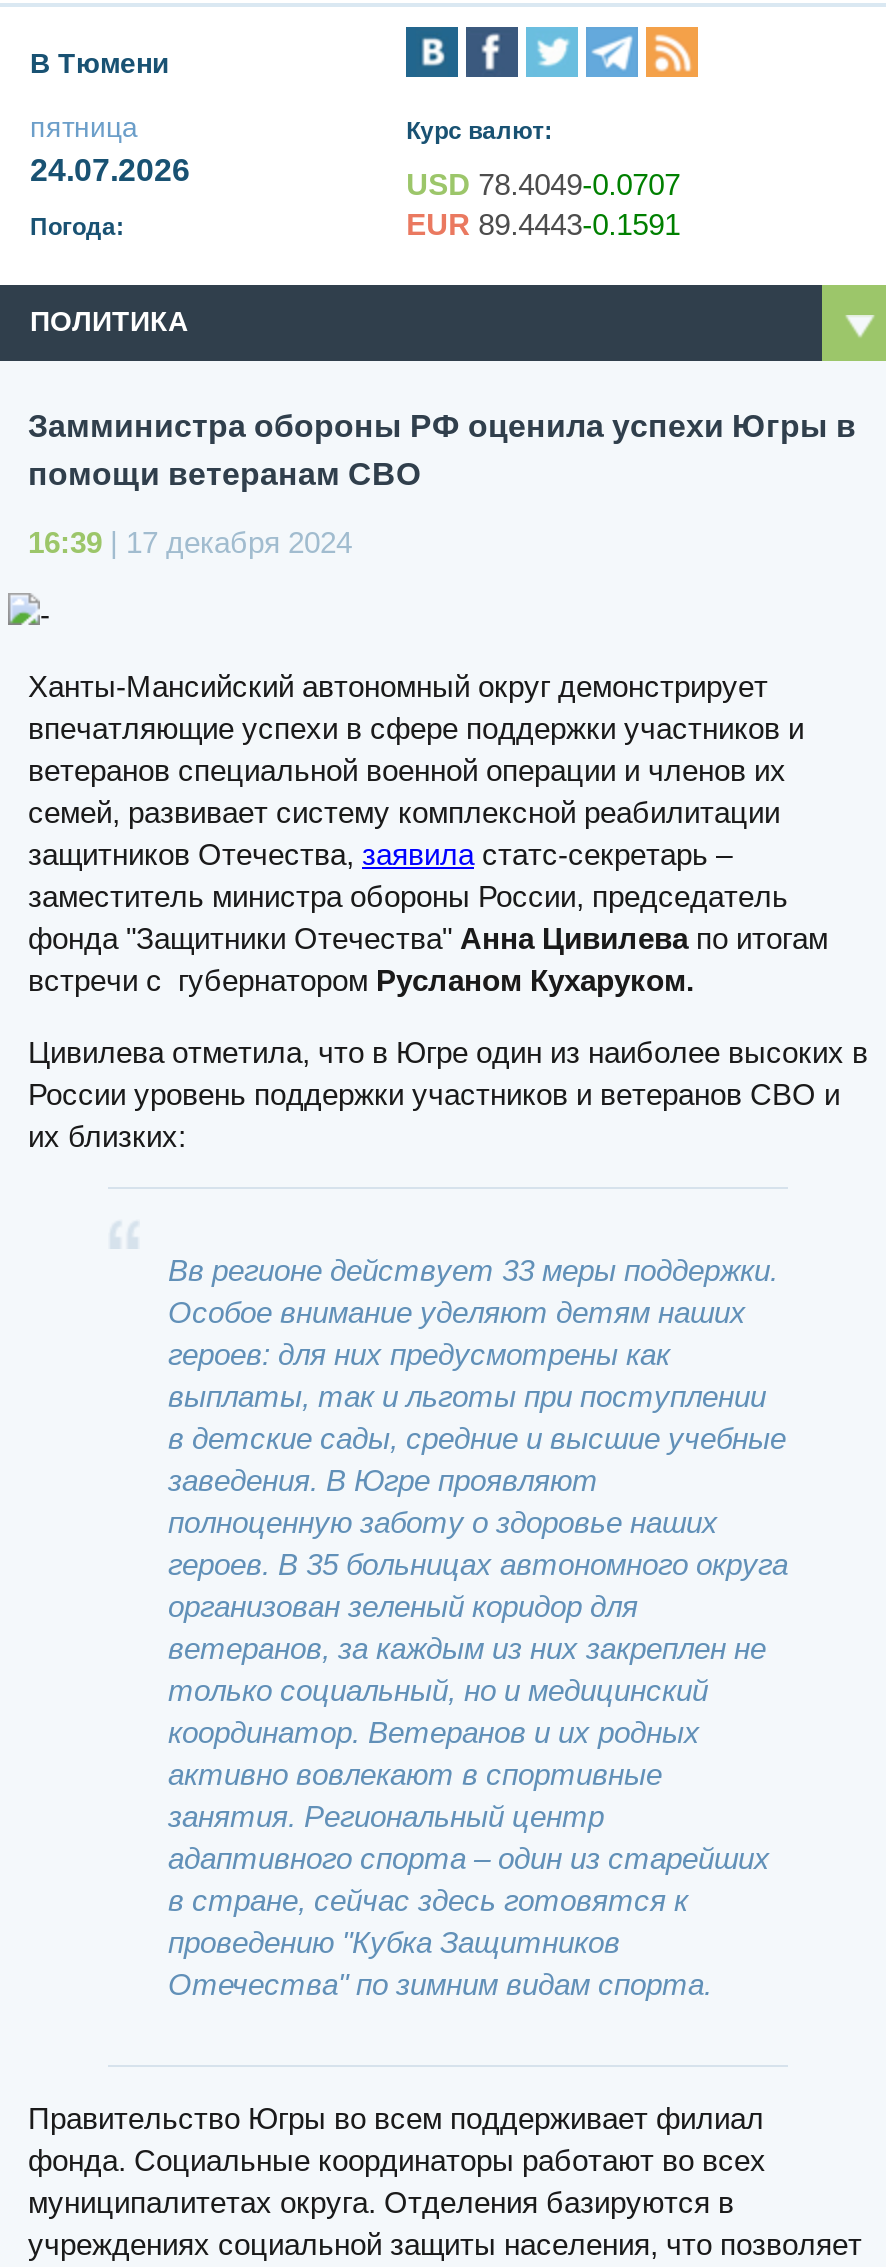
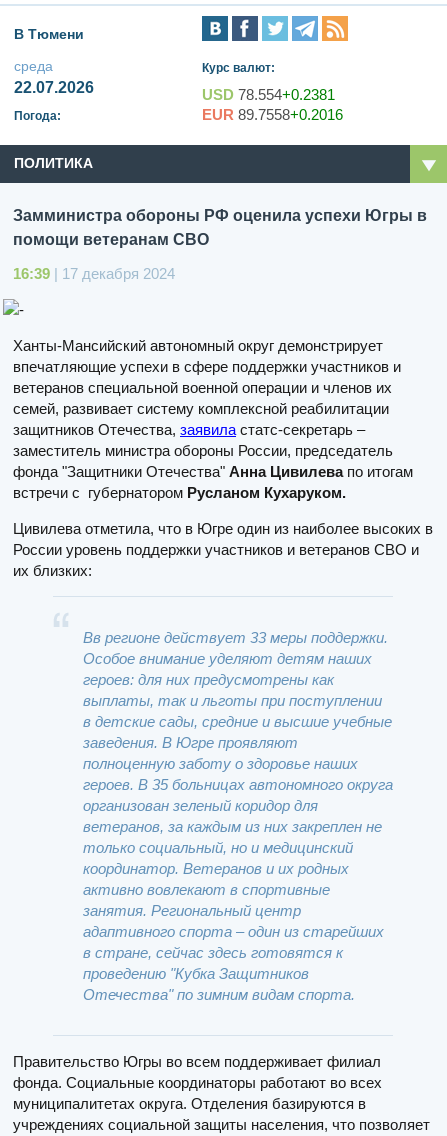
- пятница
- 24.07.2026
+ среда
+ 22.07.2026

- USD 78.4049-0.0707
+ USD 78.554+0.2381

- EUR 89.4443-0.1591
+ EUR 89.7558+0.2016
